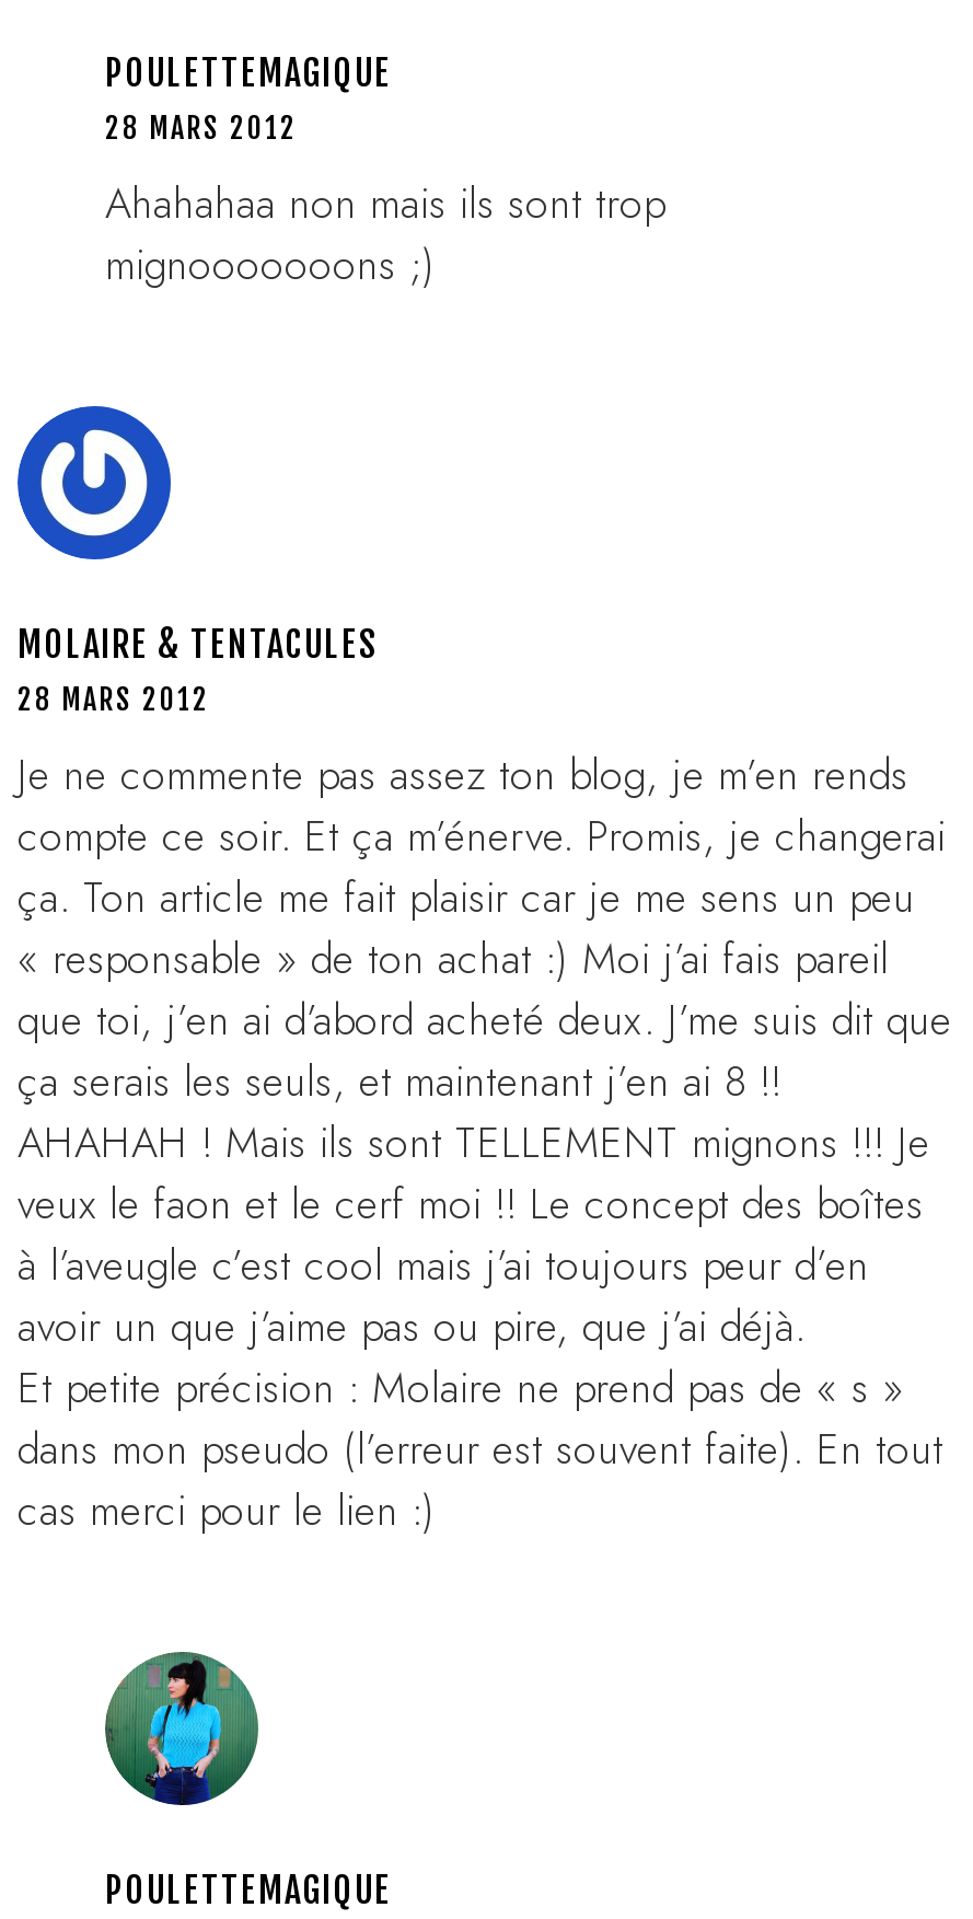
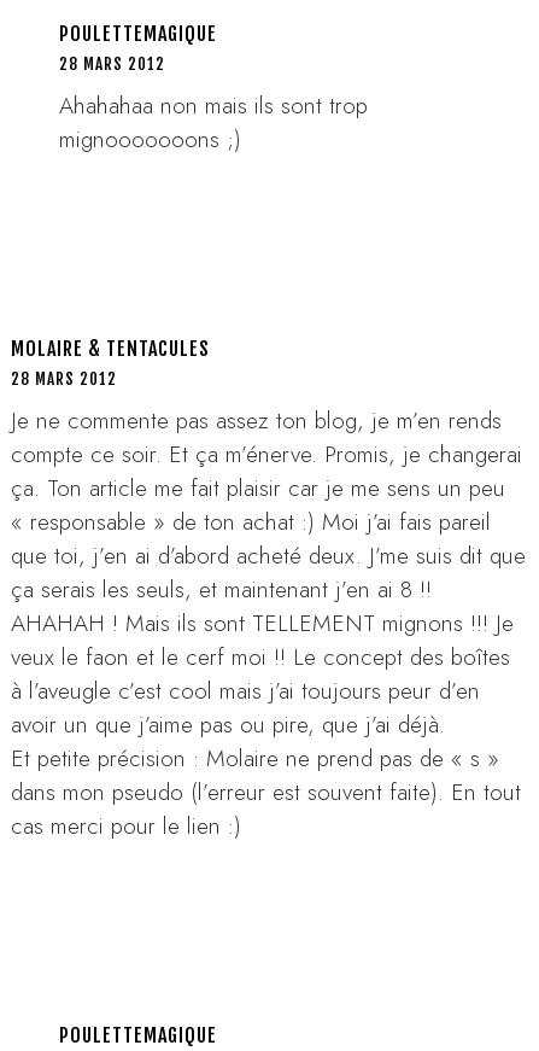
- [image]

- [image]
